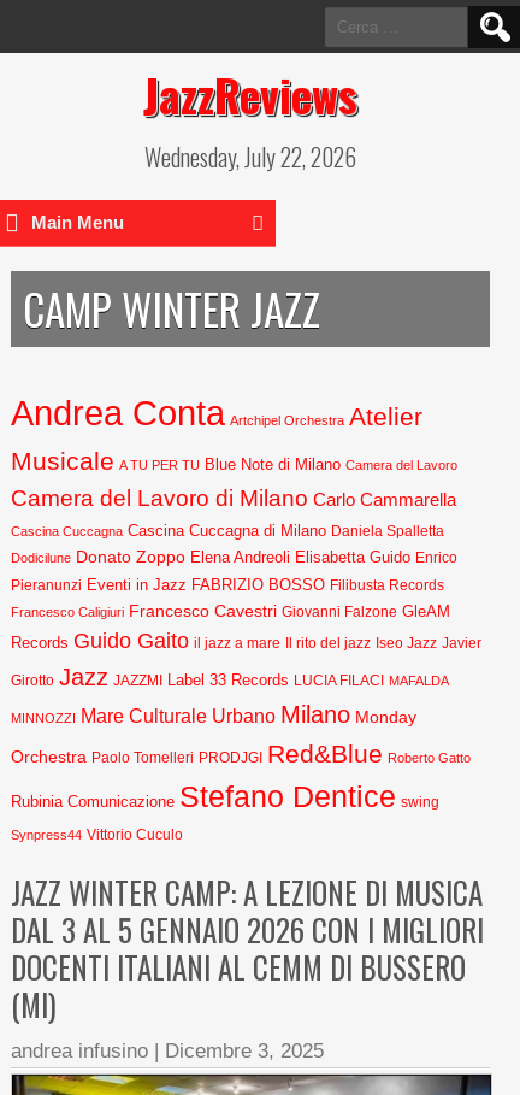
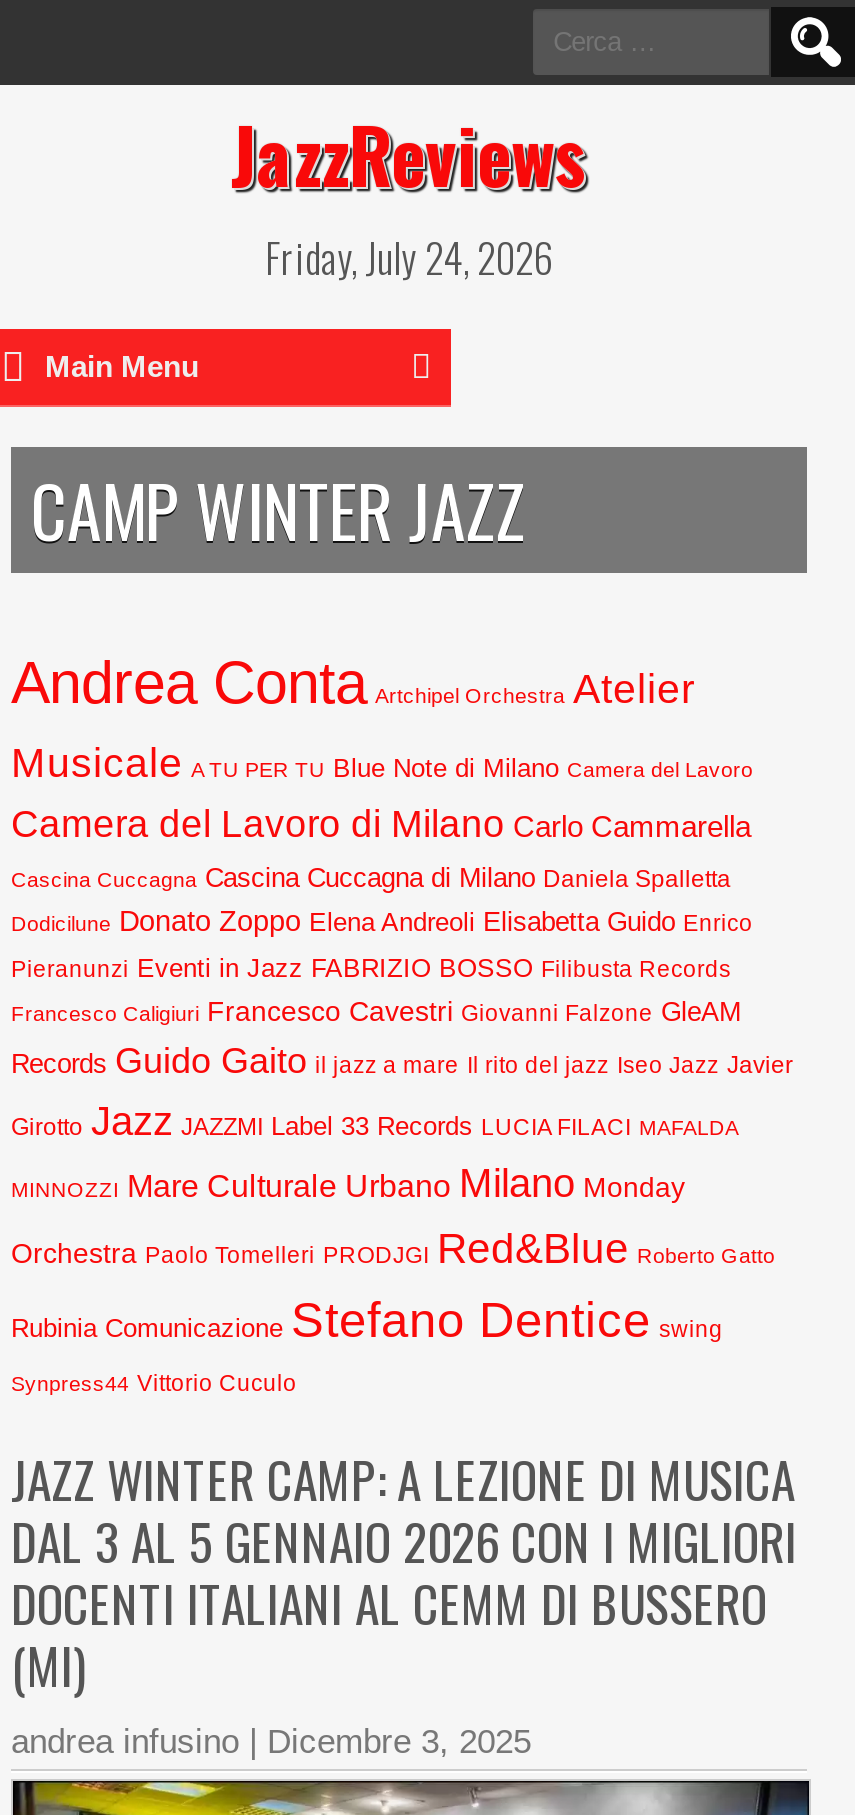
- Wednesday, July 22, 2026
+ Friday, July 24, 2026
